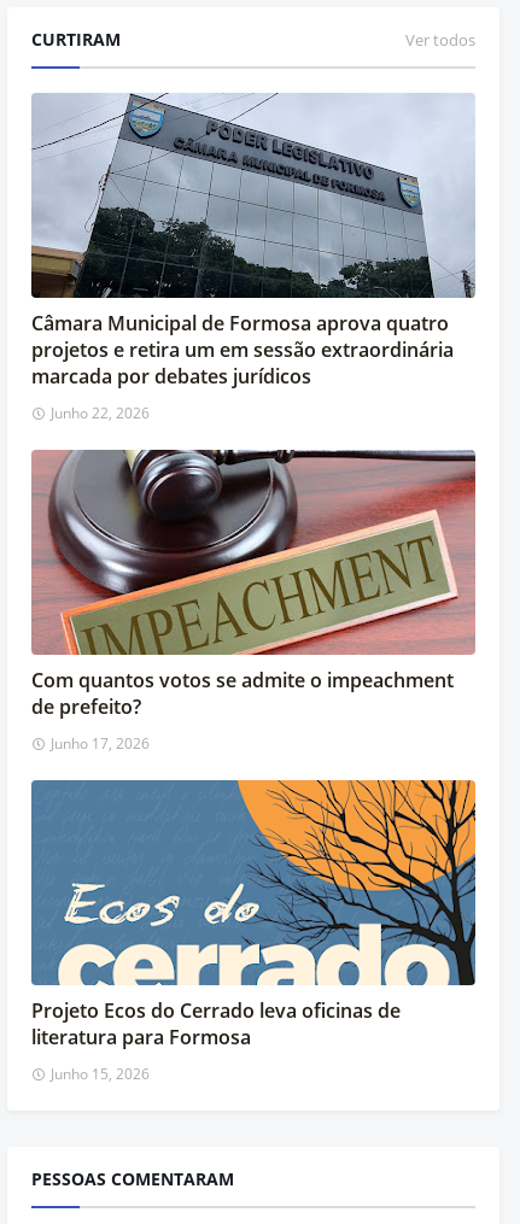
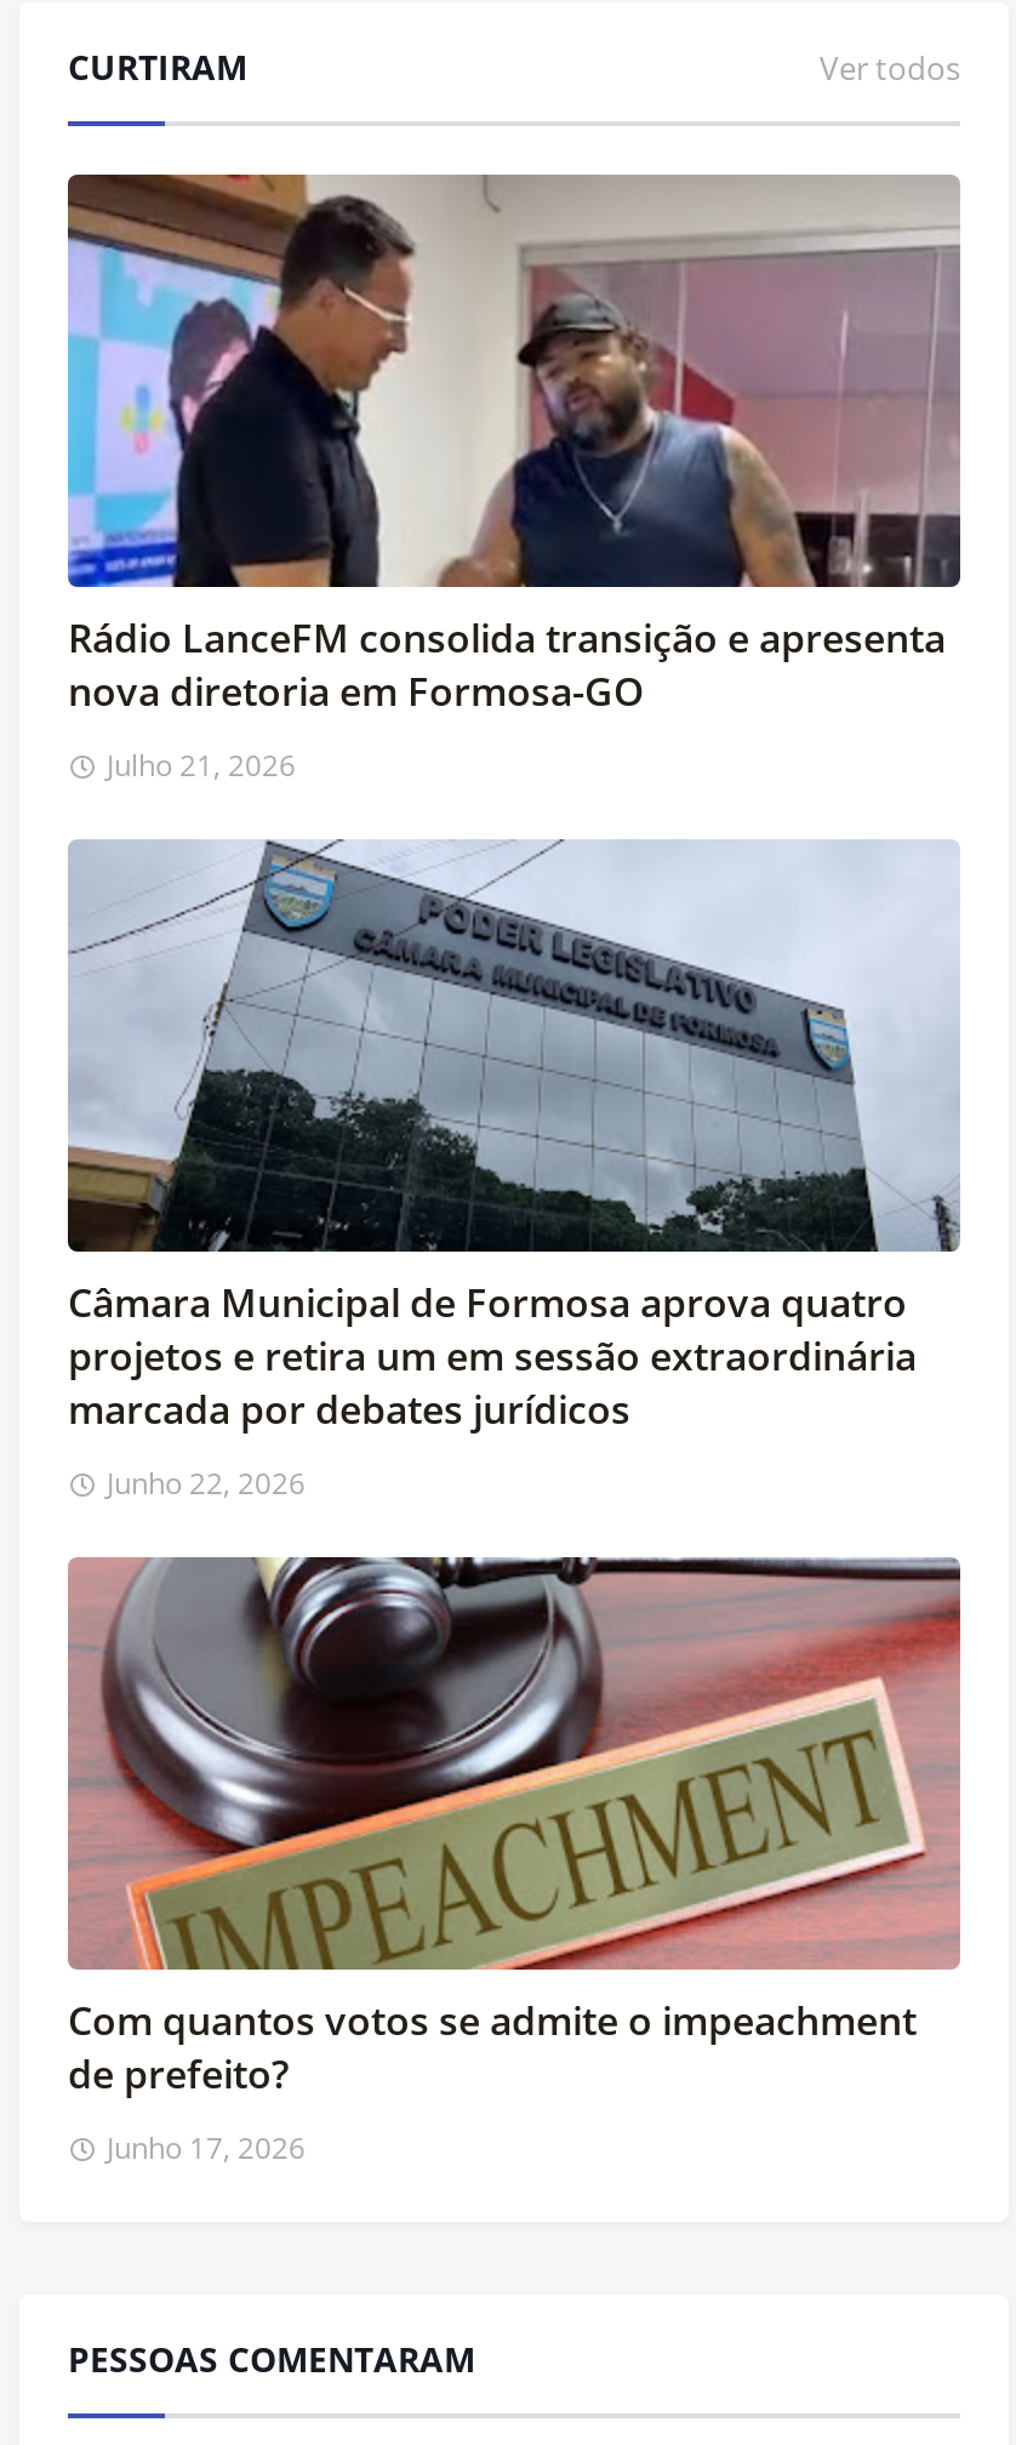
+ [image]
+ Rádio LanceFM consolida transição e apresenta
+ nova diretoria em Formosa-GO
+ Julho 21, 2026

moved down: [image] | Câmara Municipal de Formosa aprova quatro | projetos e retira um em sessão extraordinária | marcada por debates jurídicos | Junho 22, 2026 | Com quantos votos se admite o impeachment | de prefeito? | Junho 17, 2026

- [image]
- Projeto Ecos do Cerrado leva oficinas de
- literatura para Formosa
- Junho 15, 2026
